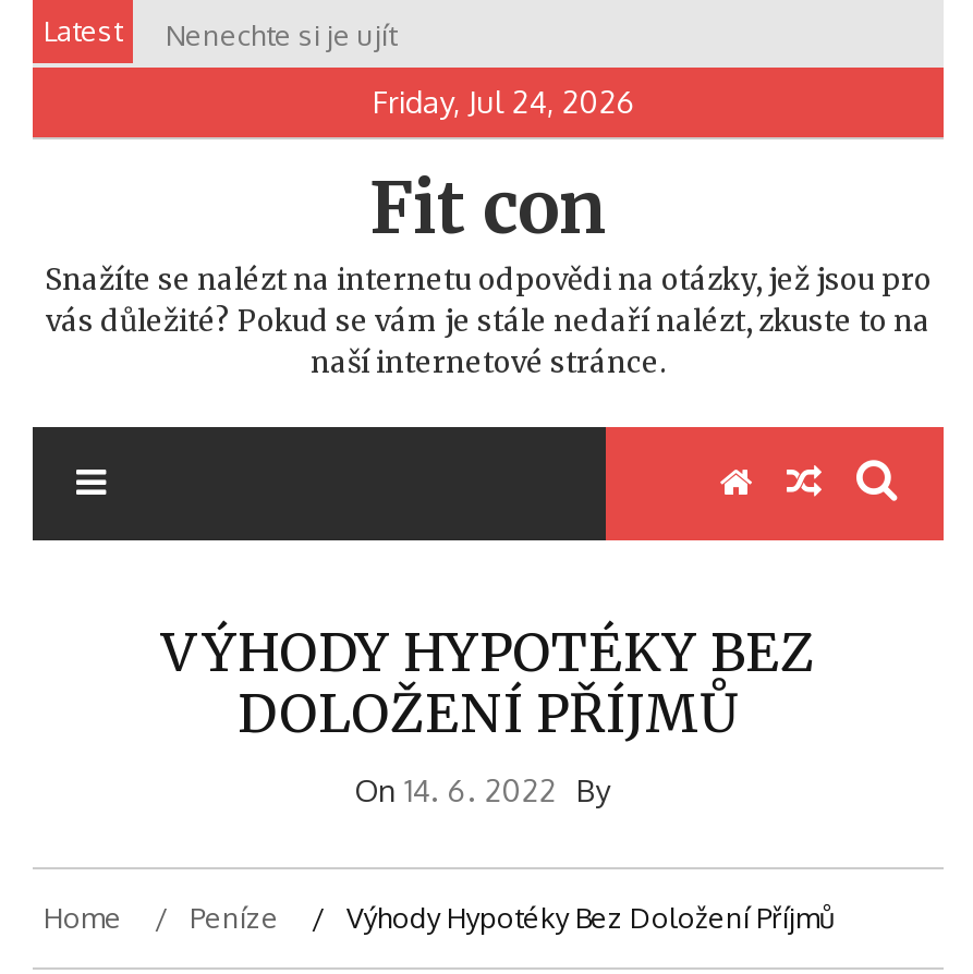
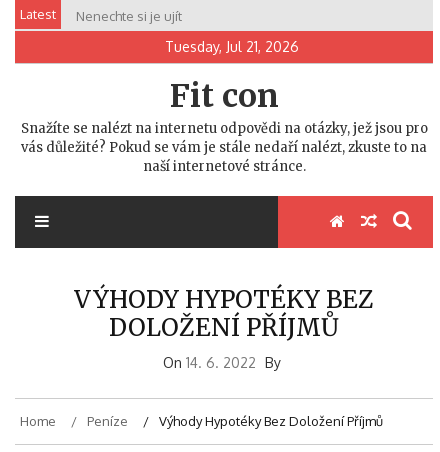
- Friday, Jul 24, 2026
+ Tuesday, Jul 21, 2026
